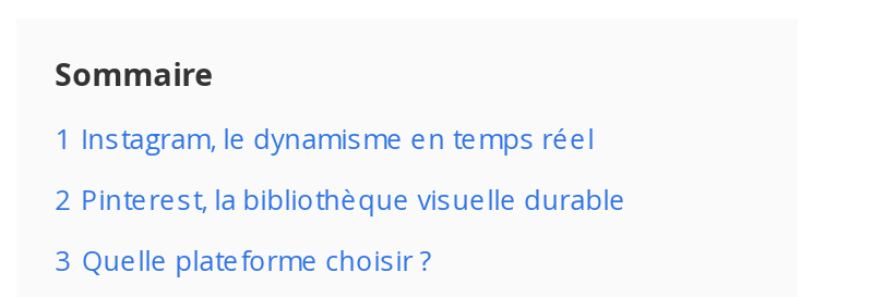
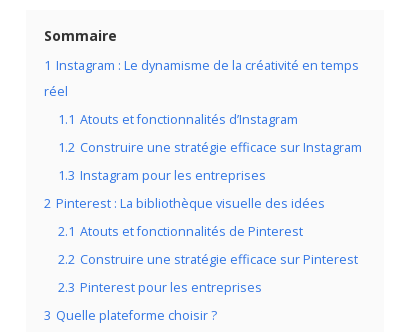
- 1 Instagram, le dynamisme en temps réel
- 2 Pinterest, la bibliothèque visuelle durable
+ 1 Instagram : Le dynamisme de la créativité en temps
+ réel
+ 1.1 Atouts et fonctionnalités d’Instagram
+ 1.2 Construire une stratégie efficace sur Instagram
+ 1.3 Instagram pour les entreprises
+ 2 Pinterest : La bibliothèque visuelle des idées
+ 2.1 Atouts et fonctionnalités de Pinterest
+ 2.2 Construire une stratégie efficace sur Pinterest
+ 2.3 Pinterest pour les entreprises
